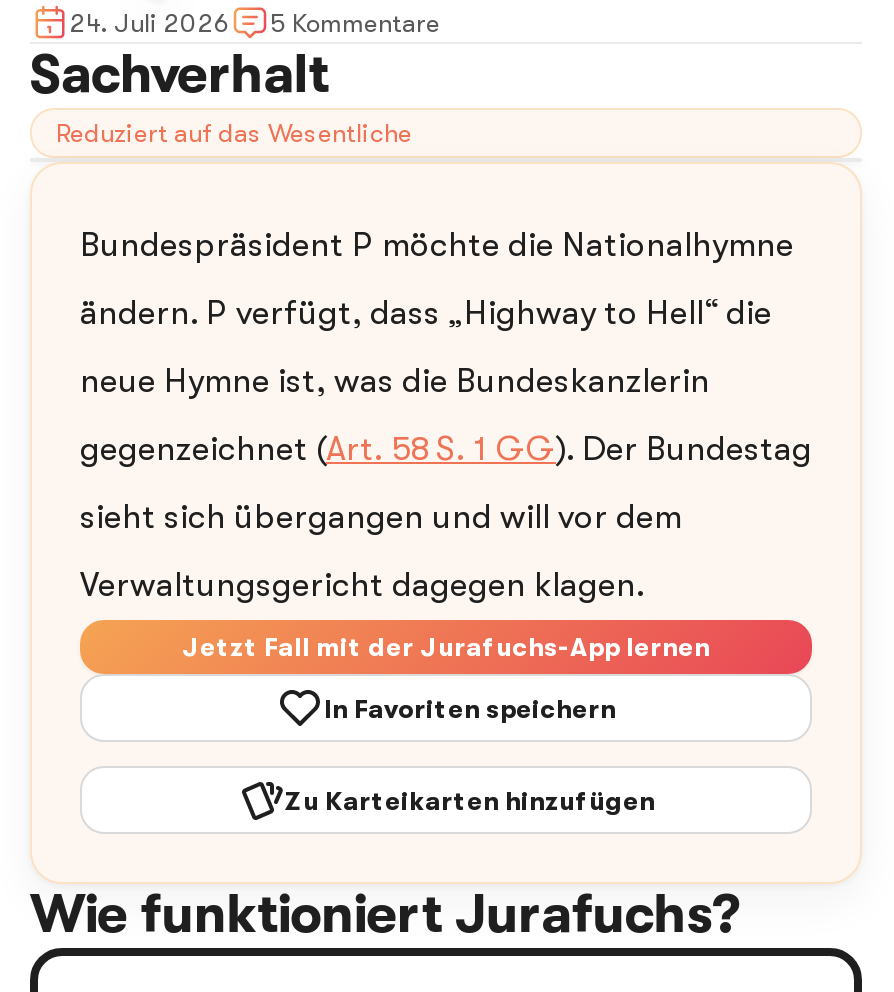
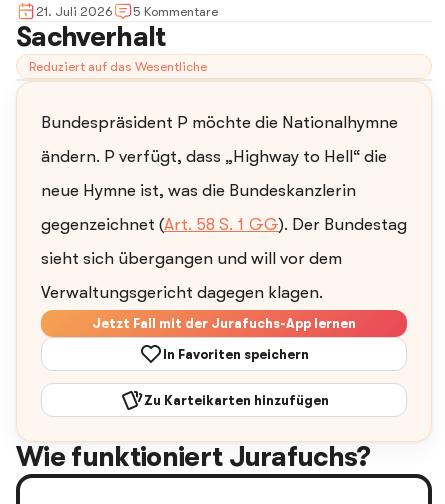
- 24. Juli 2026 5 Kommentare
+ 21. Juli 2026 5 Kommentare
